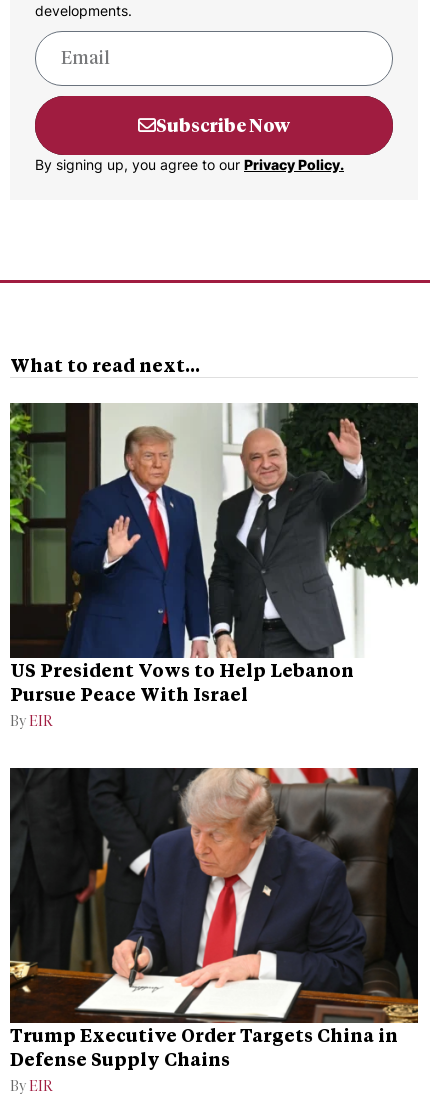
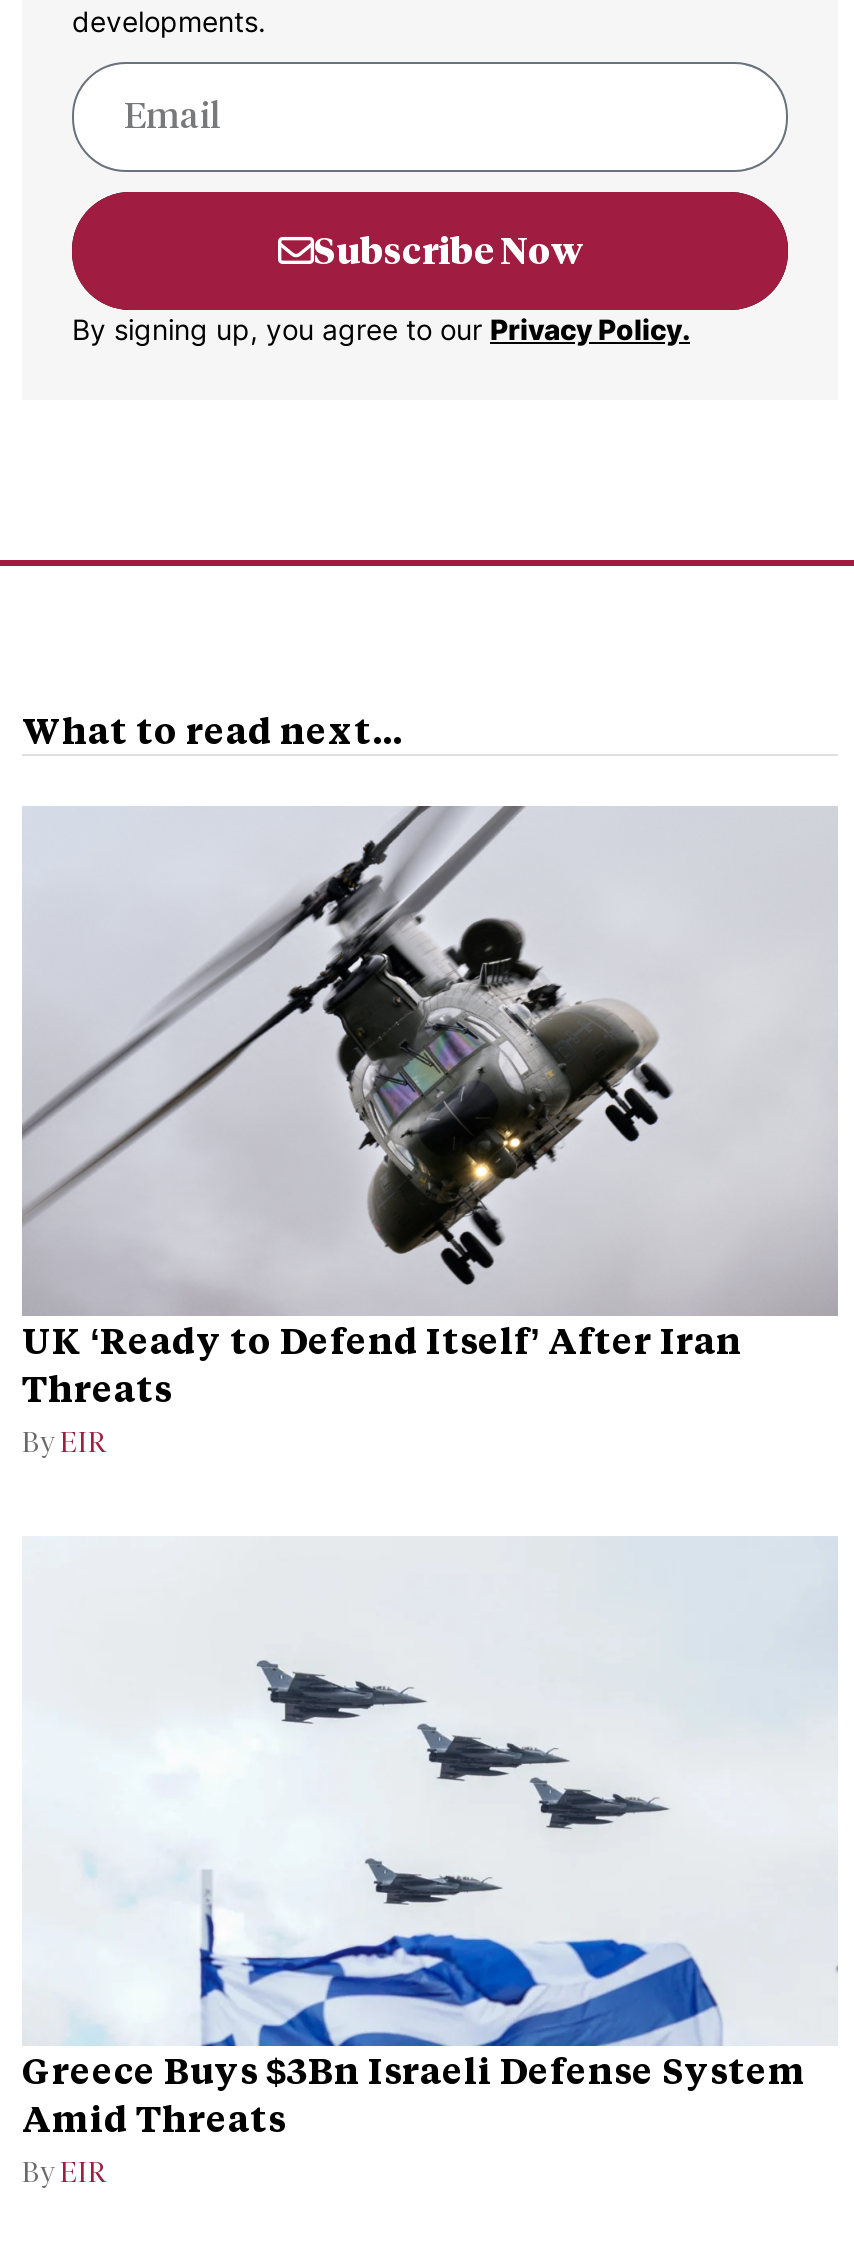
- [image]
- US President Vows to Help Lebanon
- Pursue Peace With Israel
+ [image]
+ UK ‘Ready to Defend Itself’ After Iran
+ Threats

- [image]
- Trump Executive Order Targets China in
- Defense Supply Chains
+ [image]
+ Greece Buys $3Bn Israeli Defense System
+ Amid Threats
